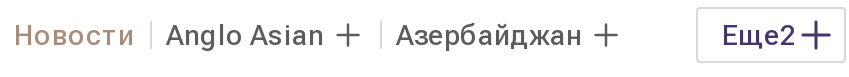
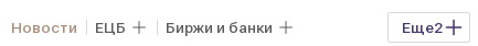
- Anglo Asian
- Азербайджан
+ ЕЦБ
+ Биржи и банки
